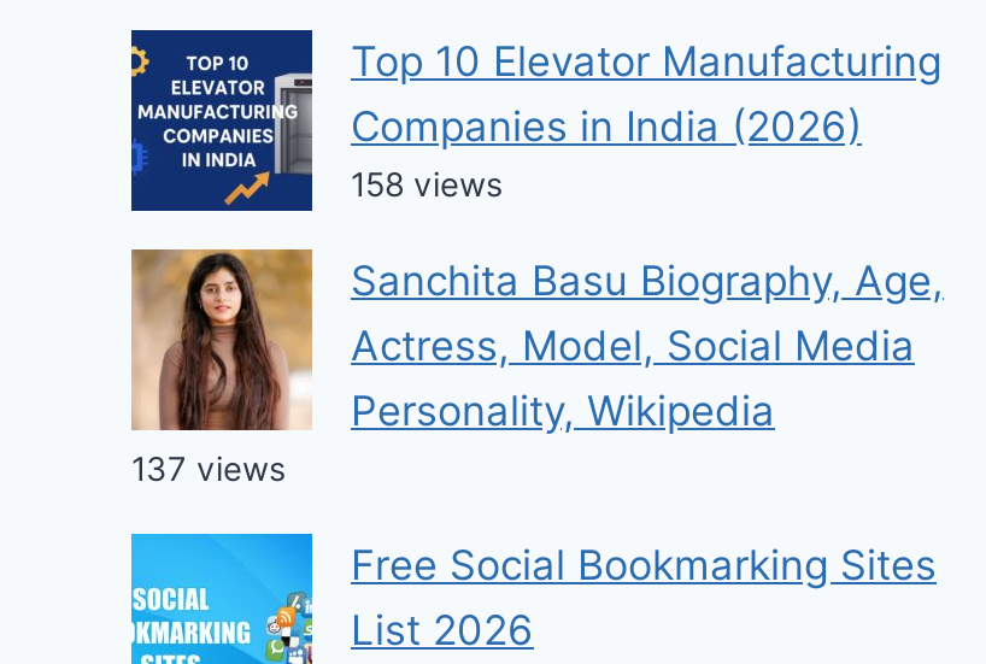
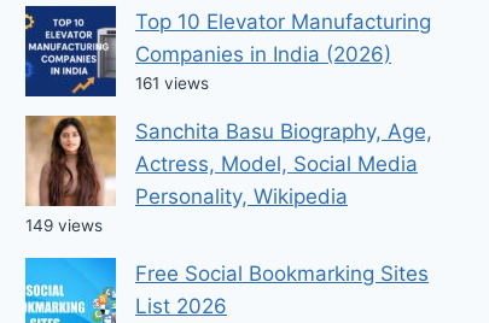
- 158 views
+ 161 views

- 137 views
+ 149 views
